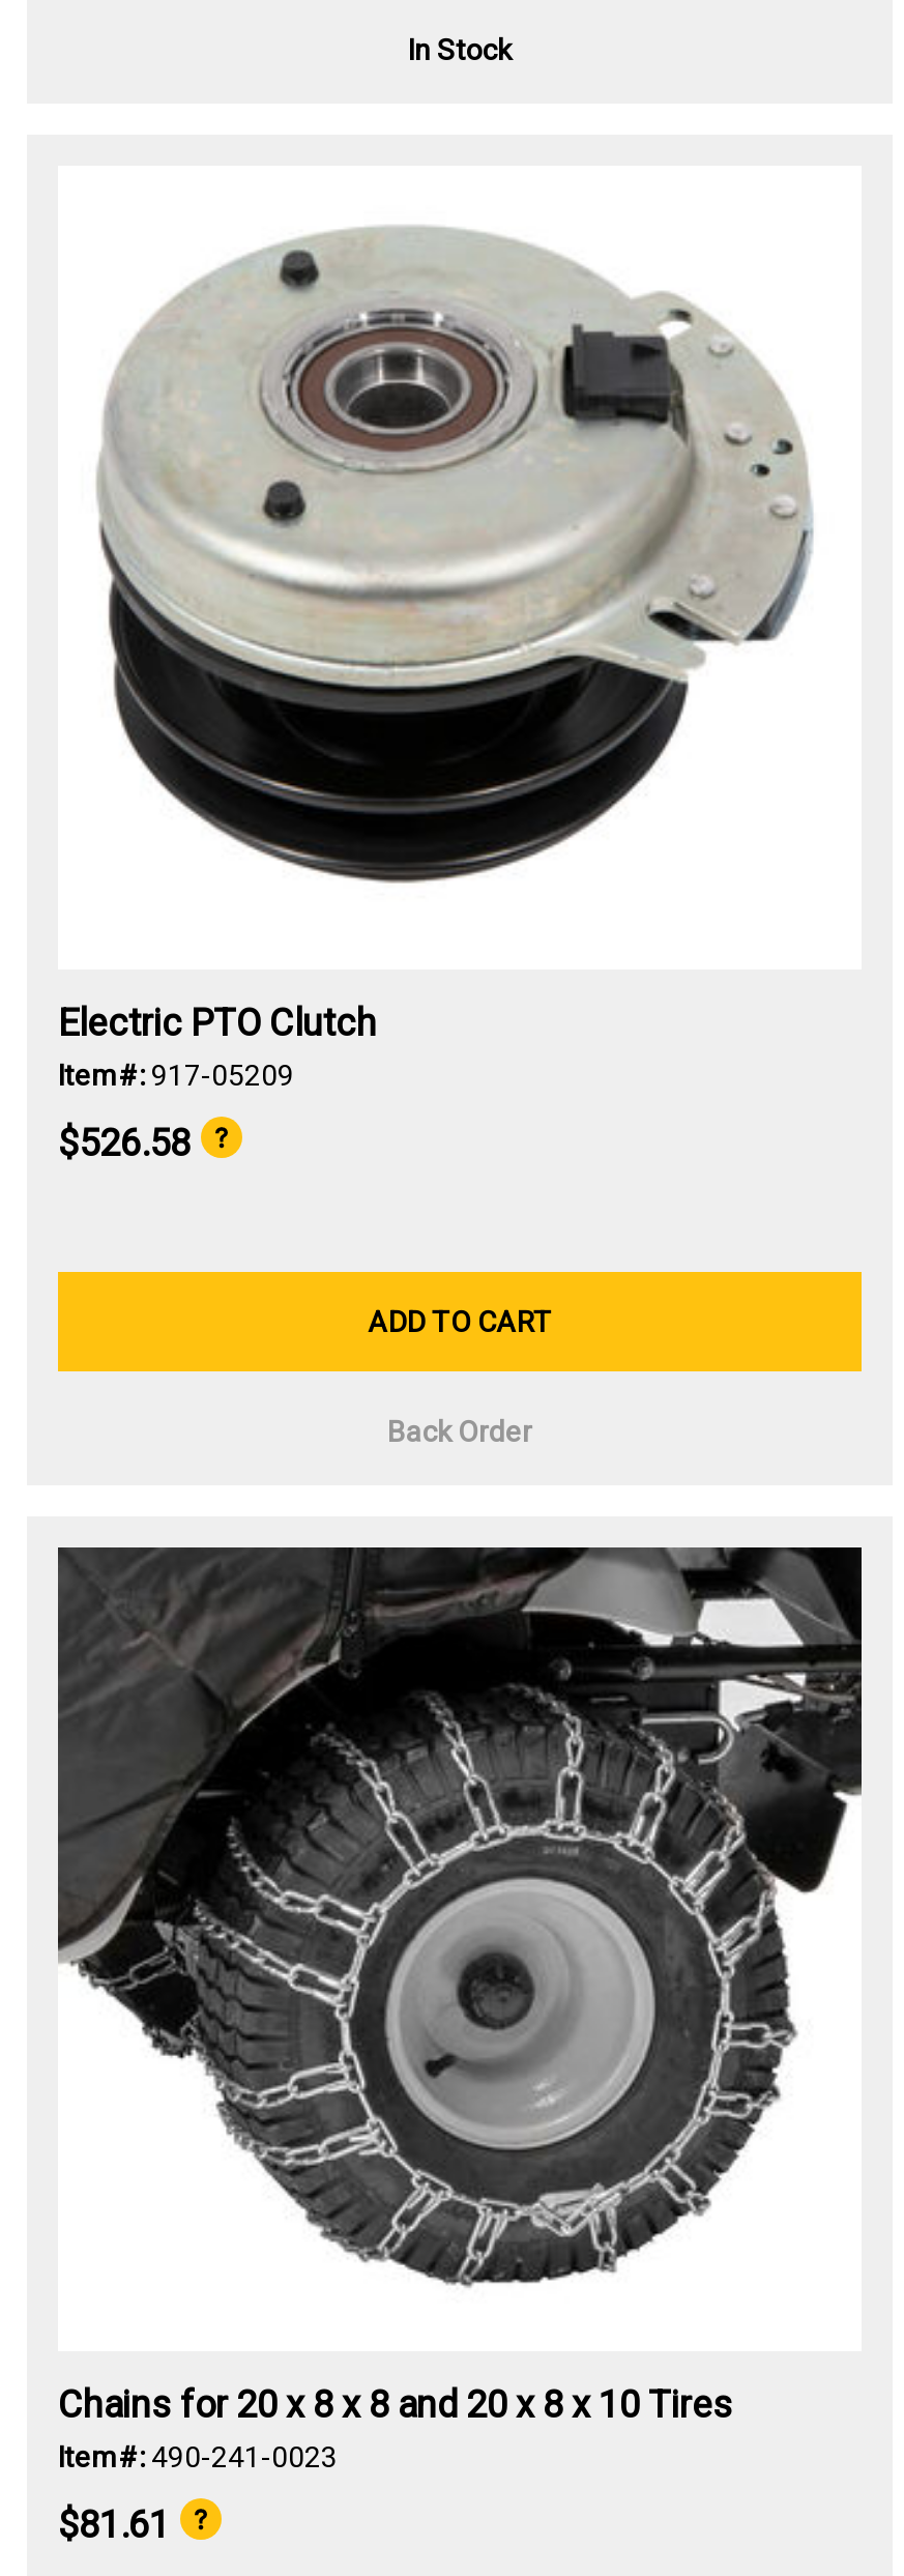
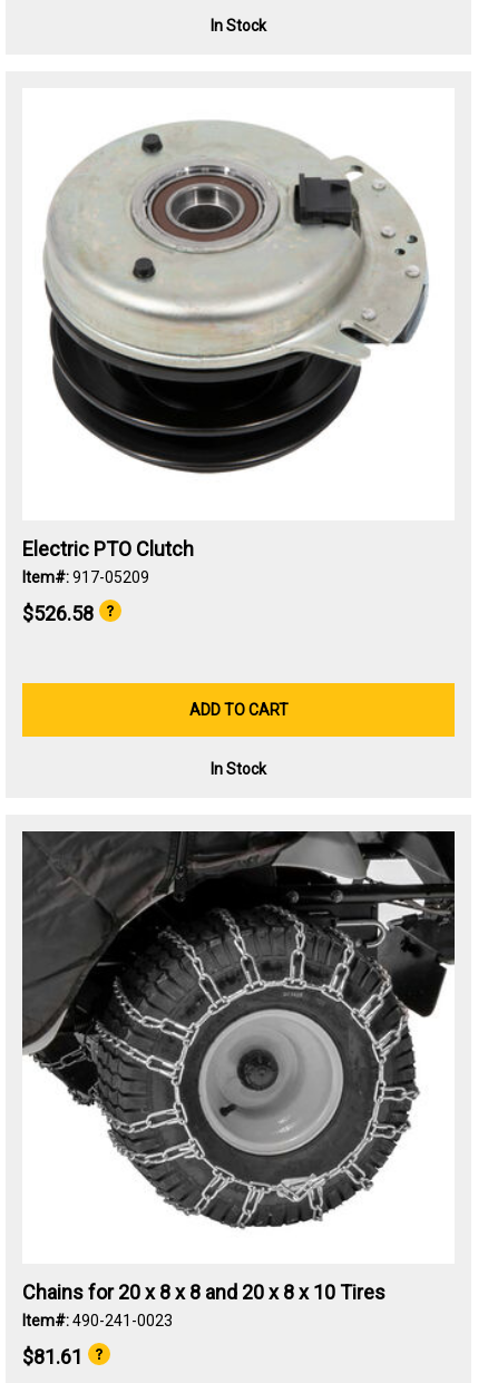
- Back Order
+ In Stock
